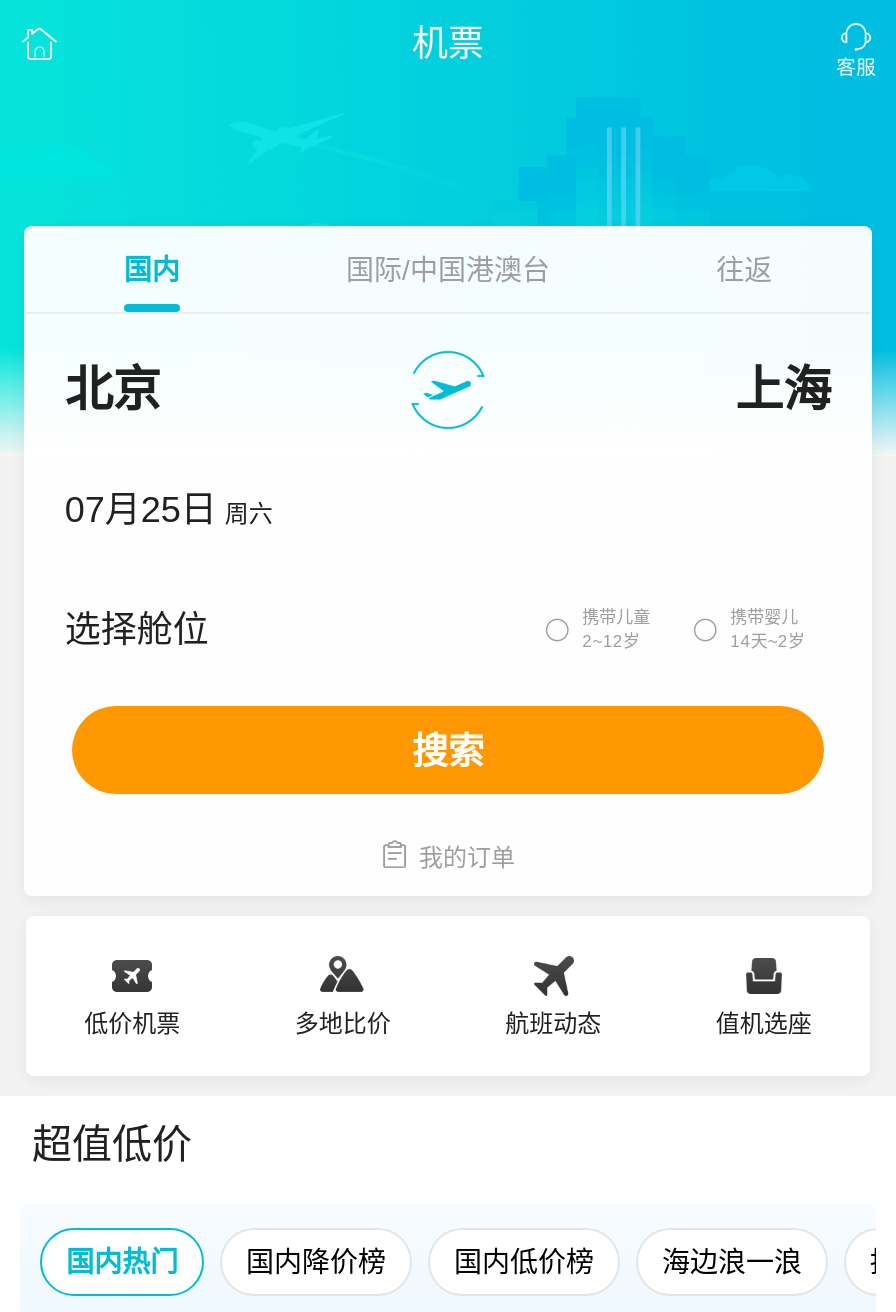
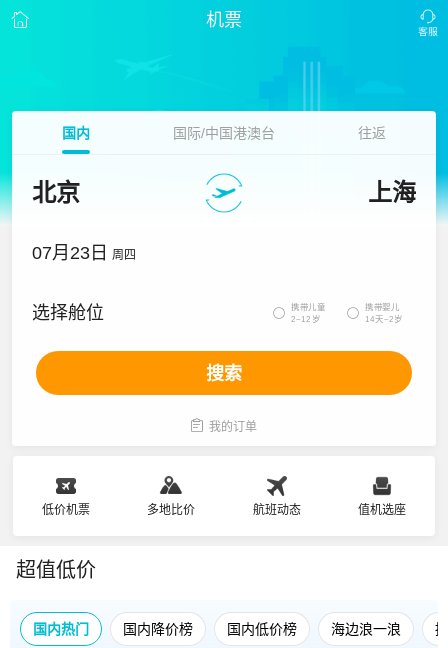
- 07月25日 周六
+ 07月23日 周四
